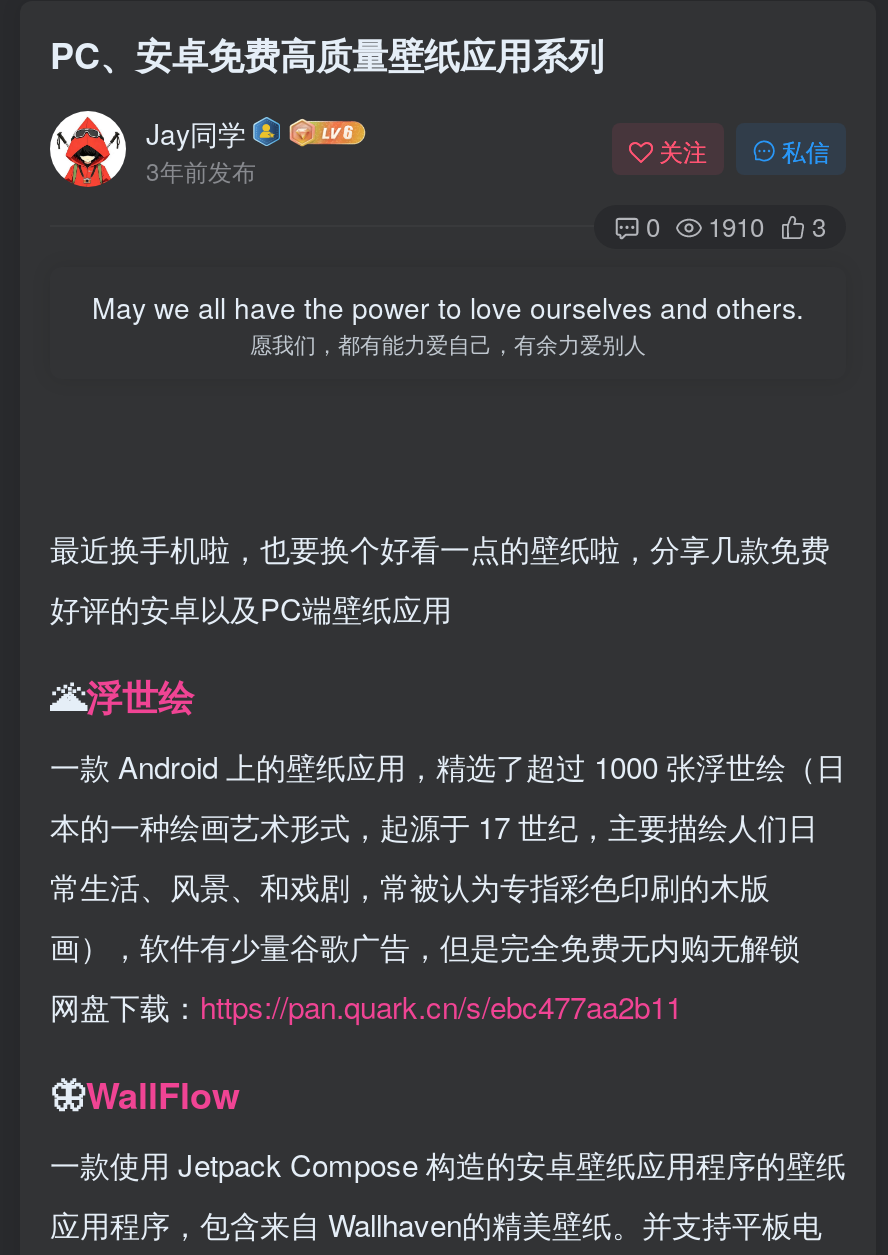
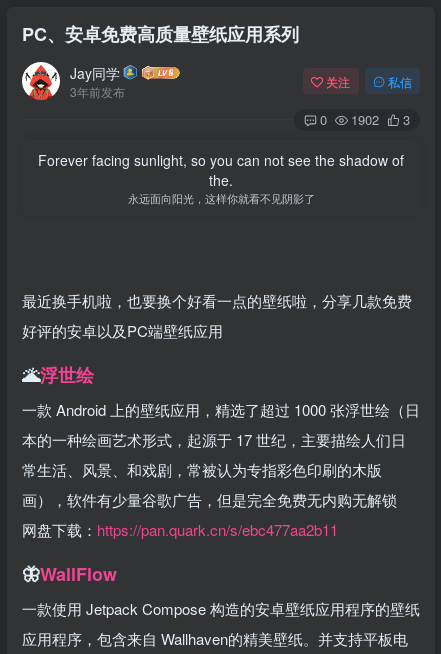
- 0 1910 3
+ 0 1902 3

- May we all have the power to love ourselves and others.
- 愿我们，都有能力爱自己，有余力爱别人
+ Forever facing sunlight, so you can not see the shadow of
+ the.
+ 永远面向阳光，这样你就看不见阴影了
